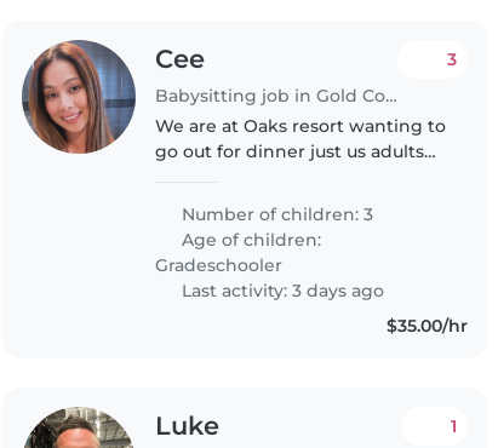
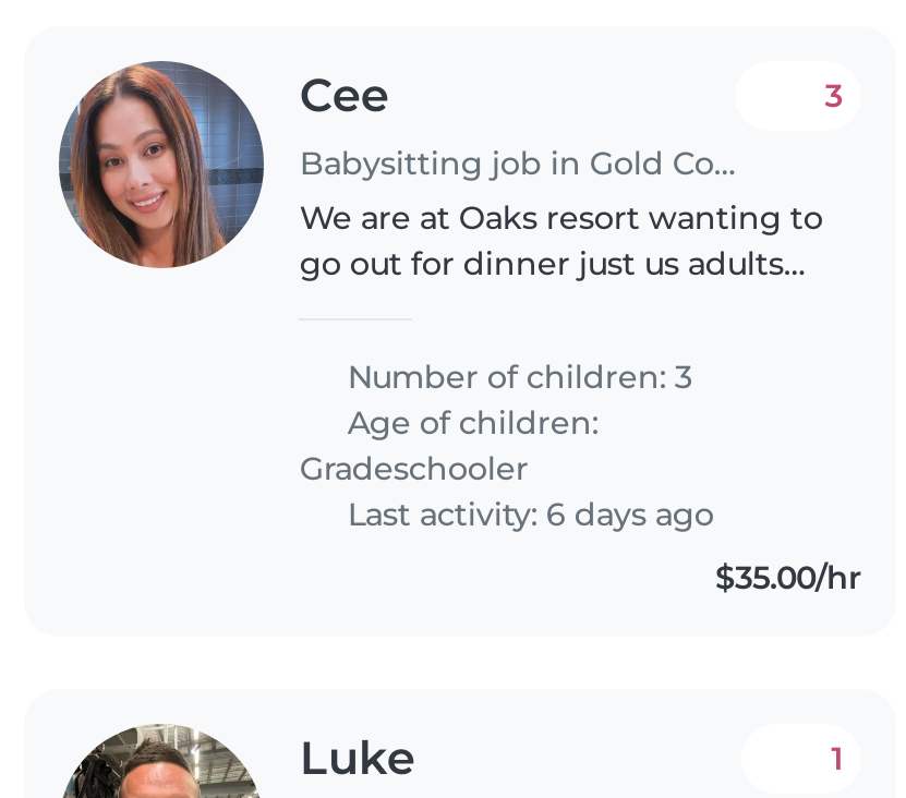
- Last activity: 3 days ago
+ Last activity: 6 days ago
